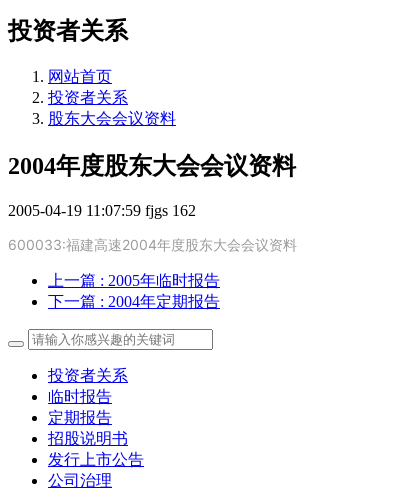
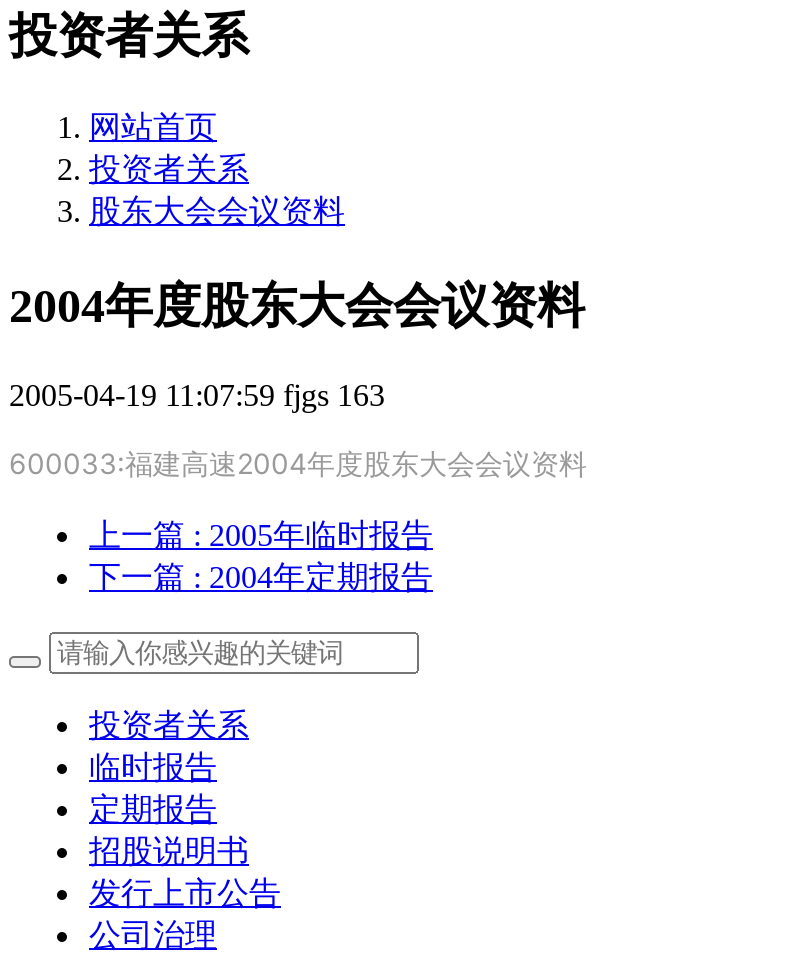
- 2005-04-19 11:07:59 fjgs 162
+ 2005-04-19 11:07:59 fjgs 163
